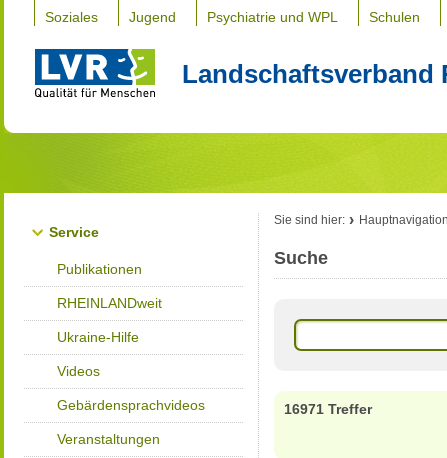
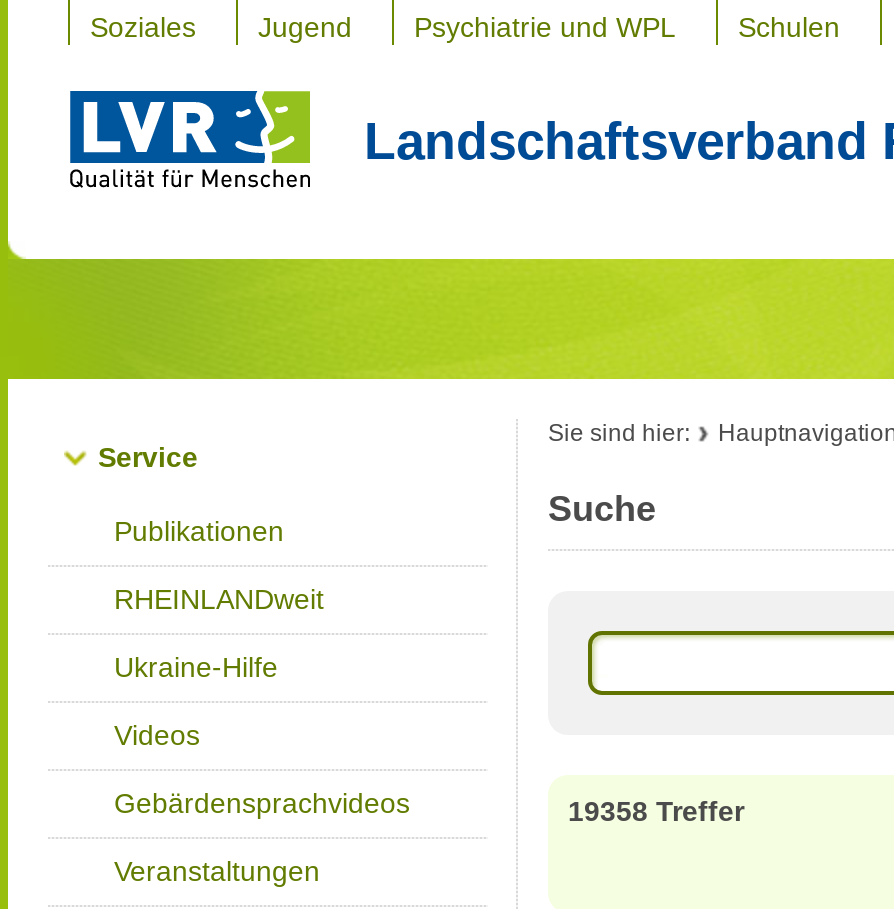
- 16971 Treffer
+ 19358 Treffer
